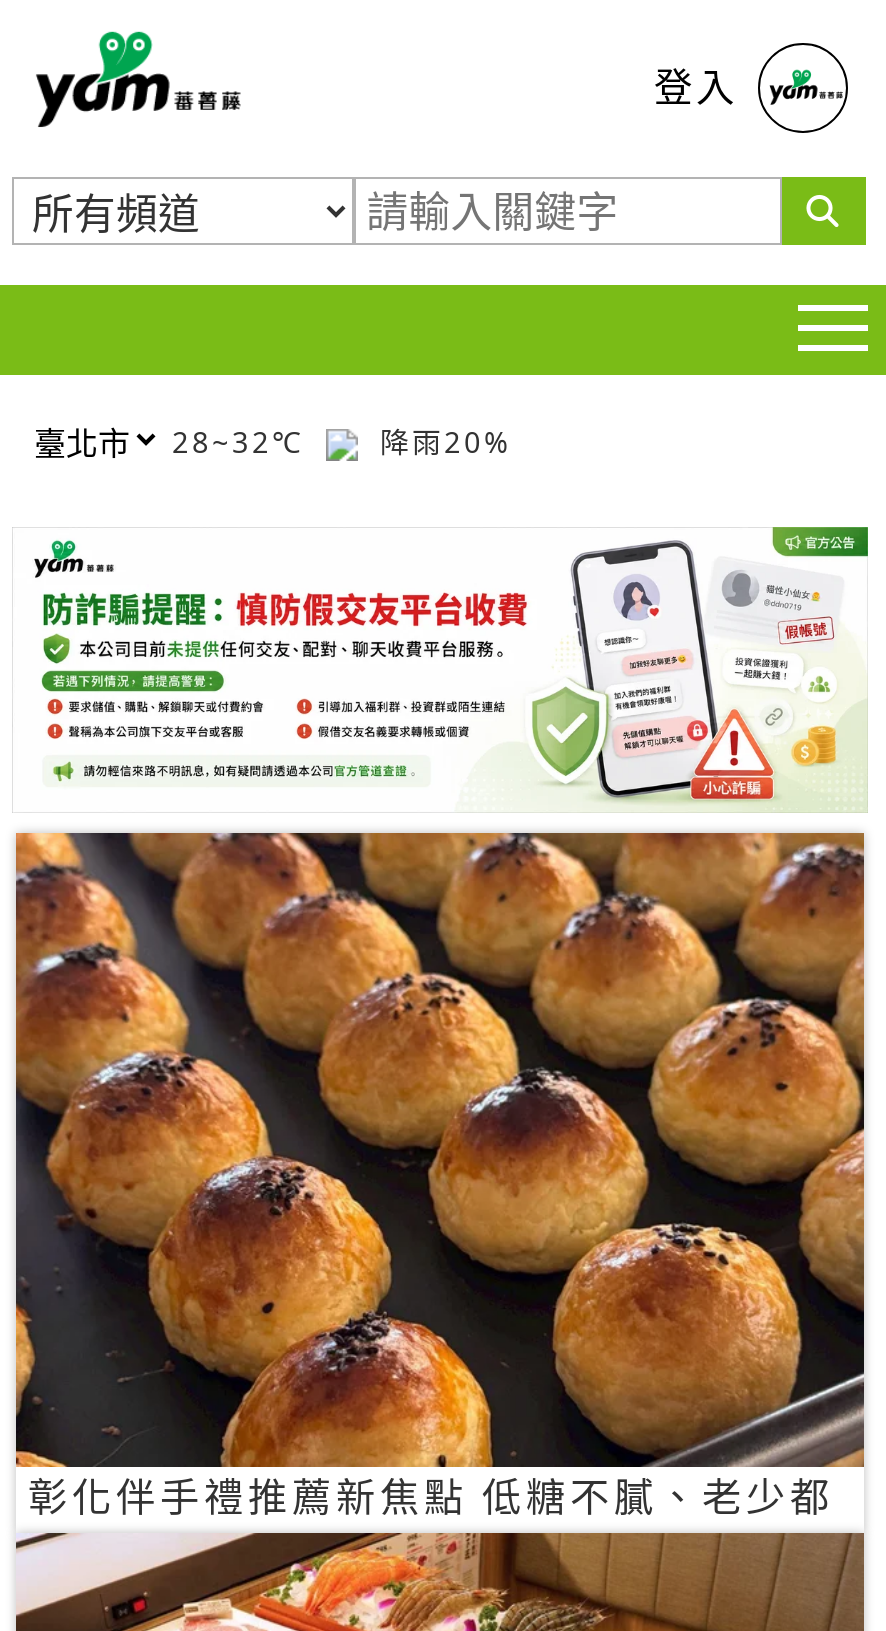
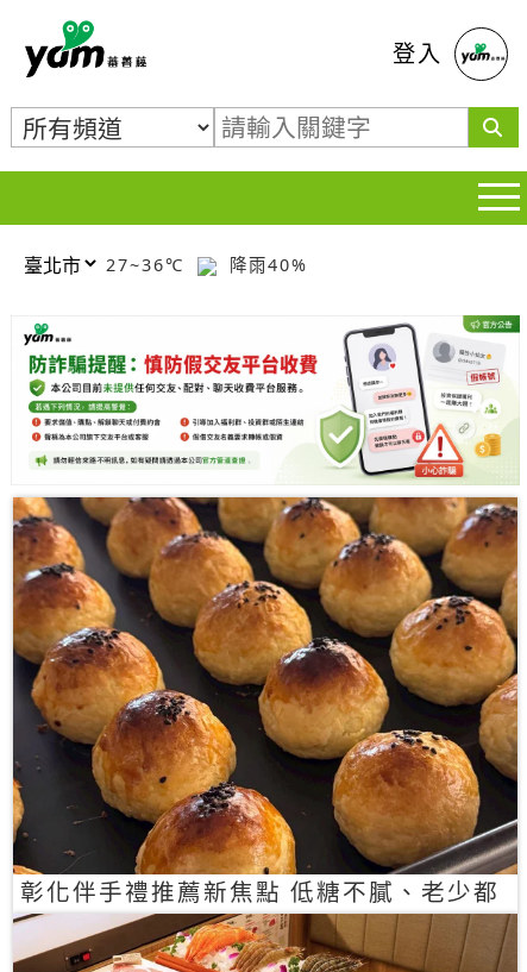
- 28~32℃
+ 27~36℃

- 降雨20%
+ 降雨40%
